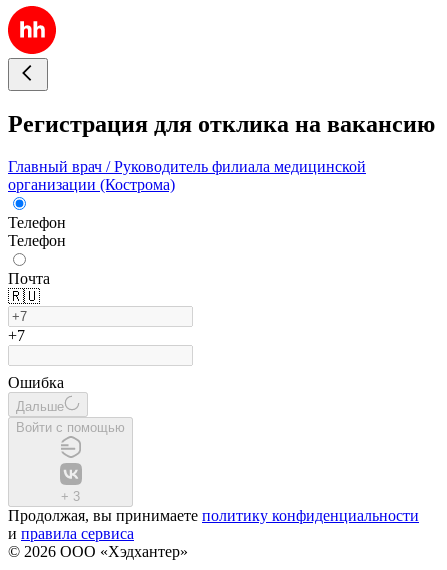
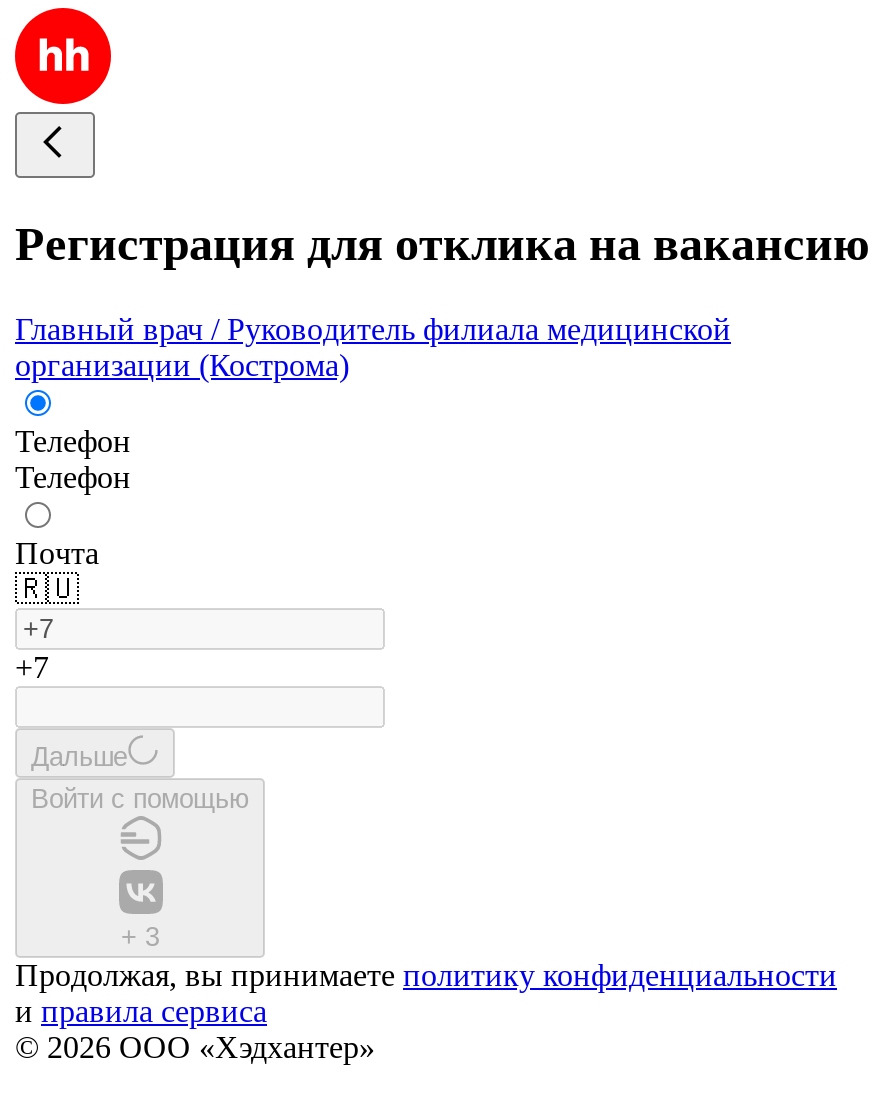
- Ошибка
